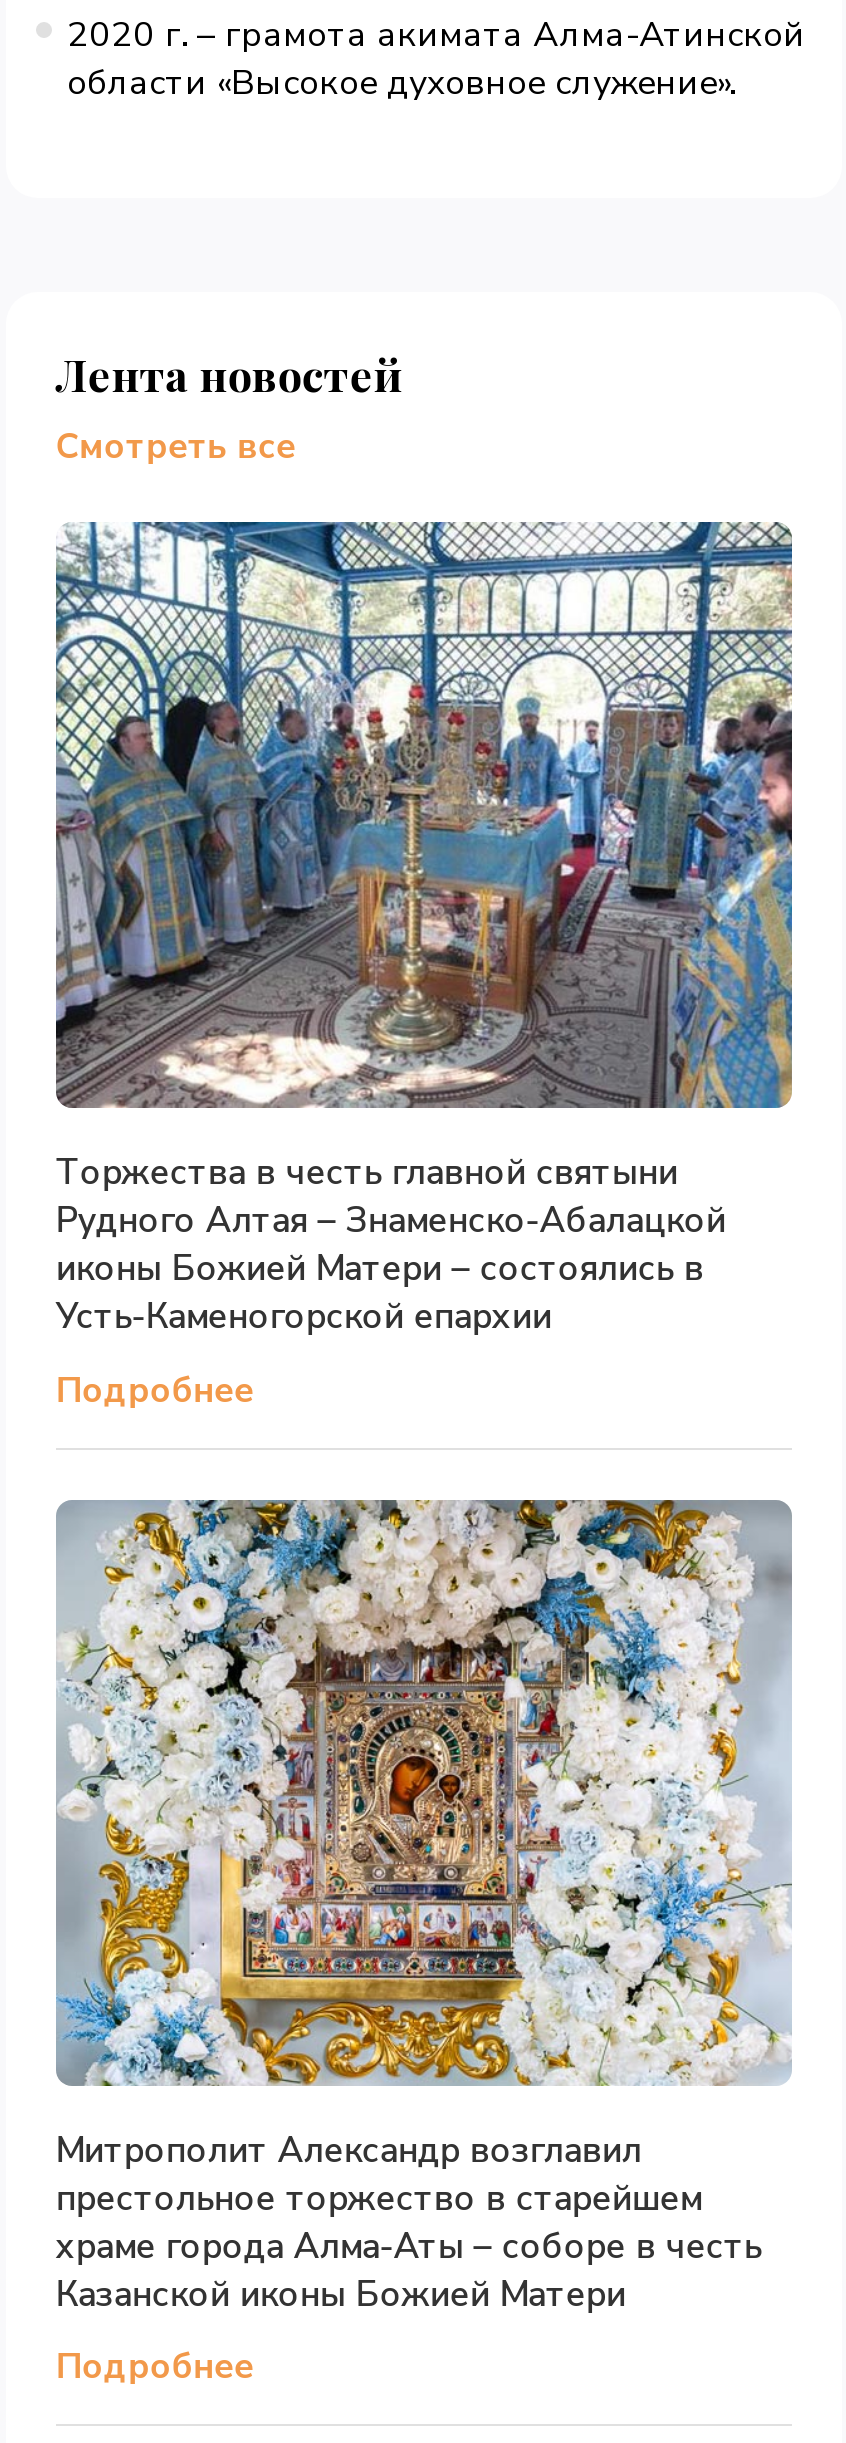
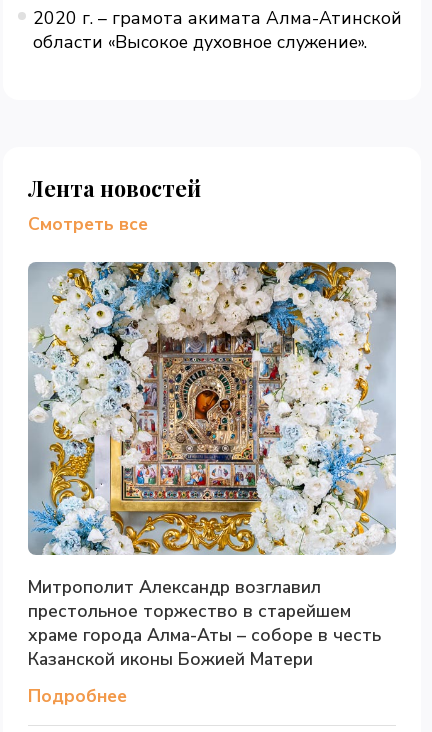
- [image]
- Торжества в честь главной святыни
- Рудного Алтая – Знаменско-Абалацкой
- иконы Божией Матери – состоялись в
- Усть-Каменогорской епархии
- Подробнее
